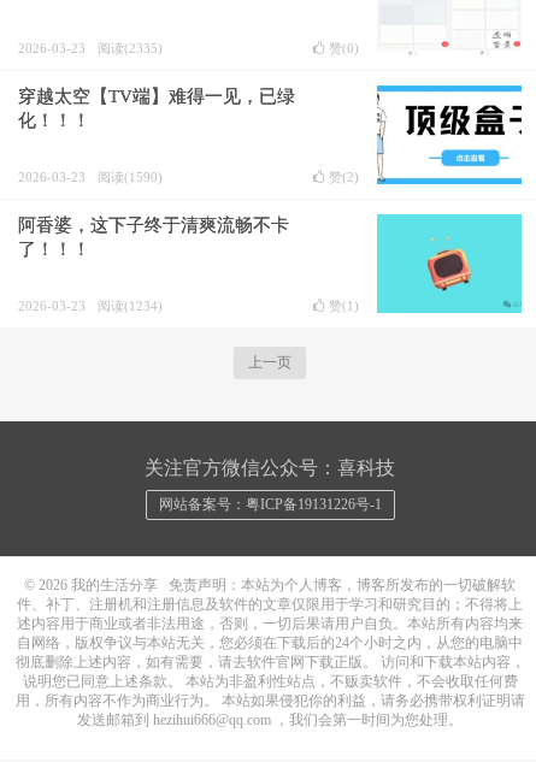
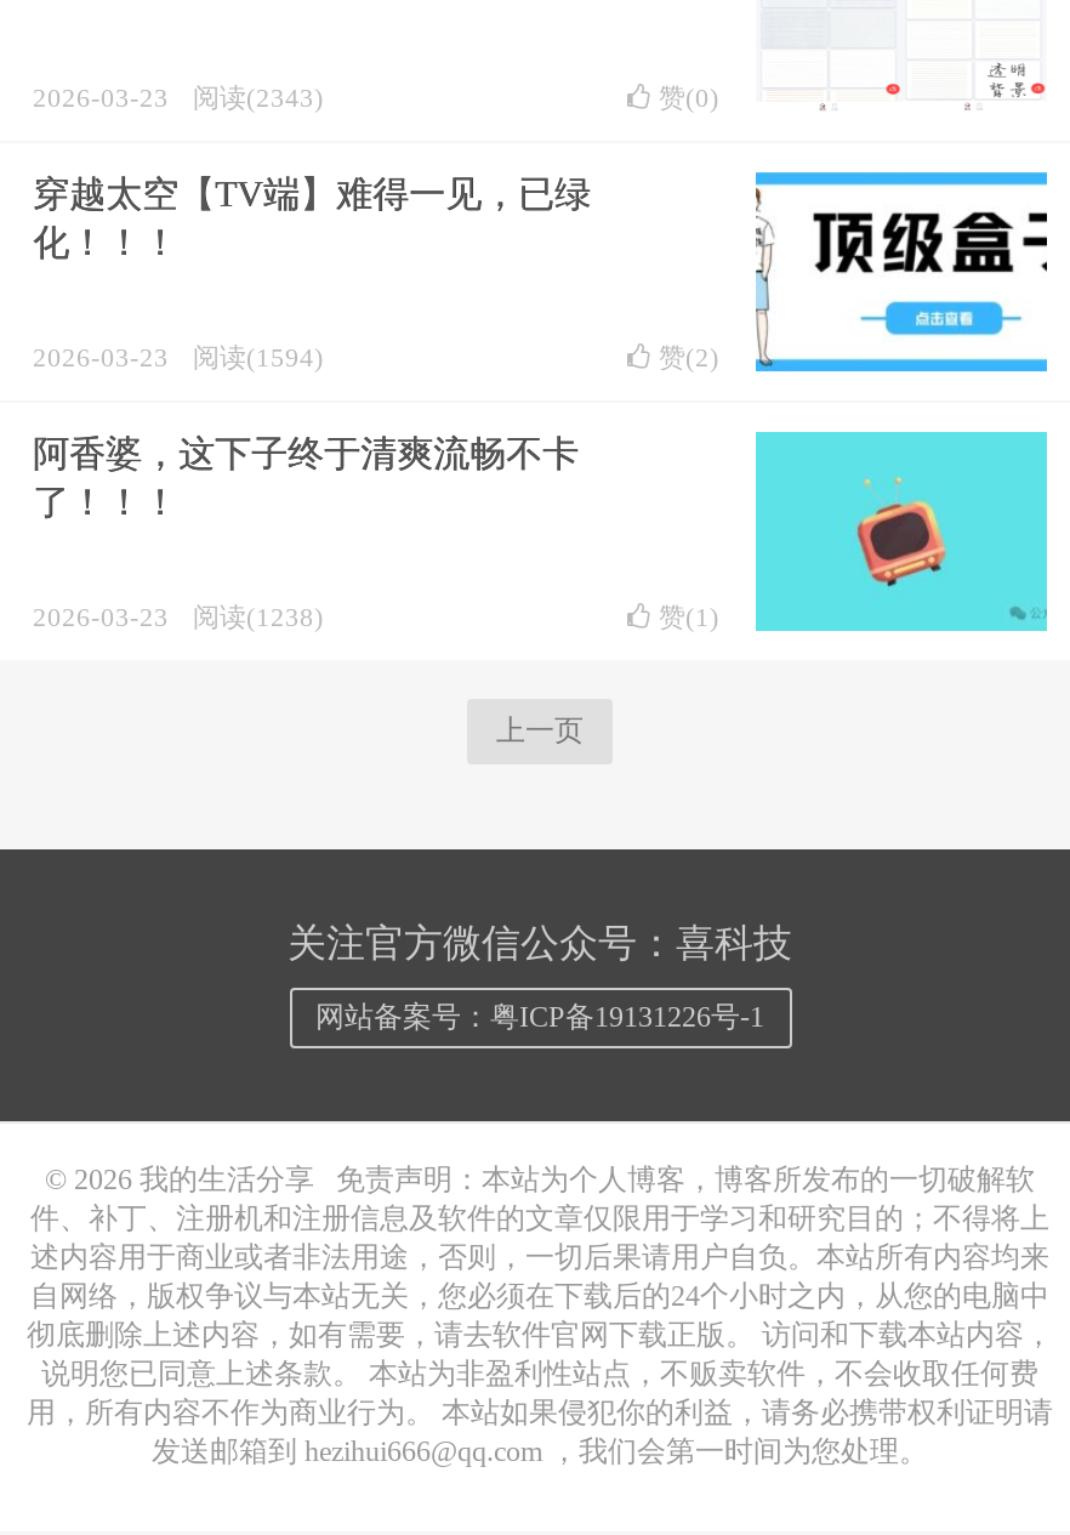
- 2026-03-23 阅读(2335)
+ 2026-03-23 阅读(2343)

- 2026-03-23 阅读(1590)
+ 2026-03-23 阅读(1594)

- 2026-03-23 阅读(1234)
+ 2026-03-23 阅读(1238)
